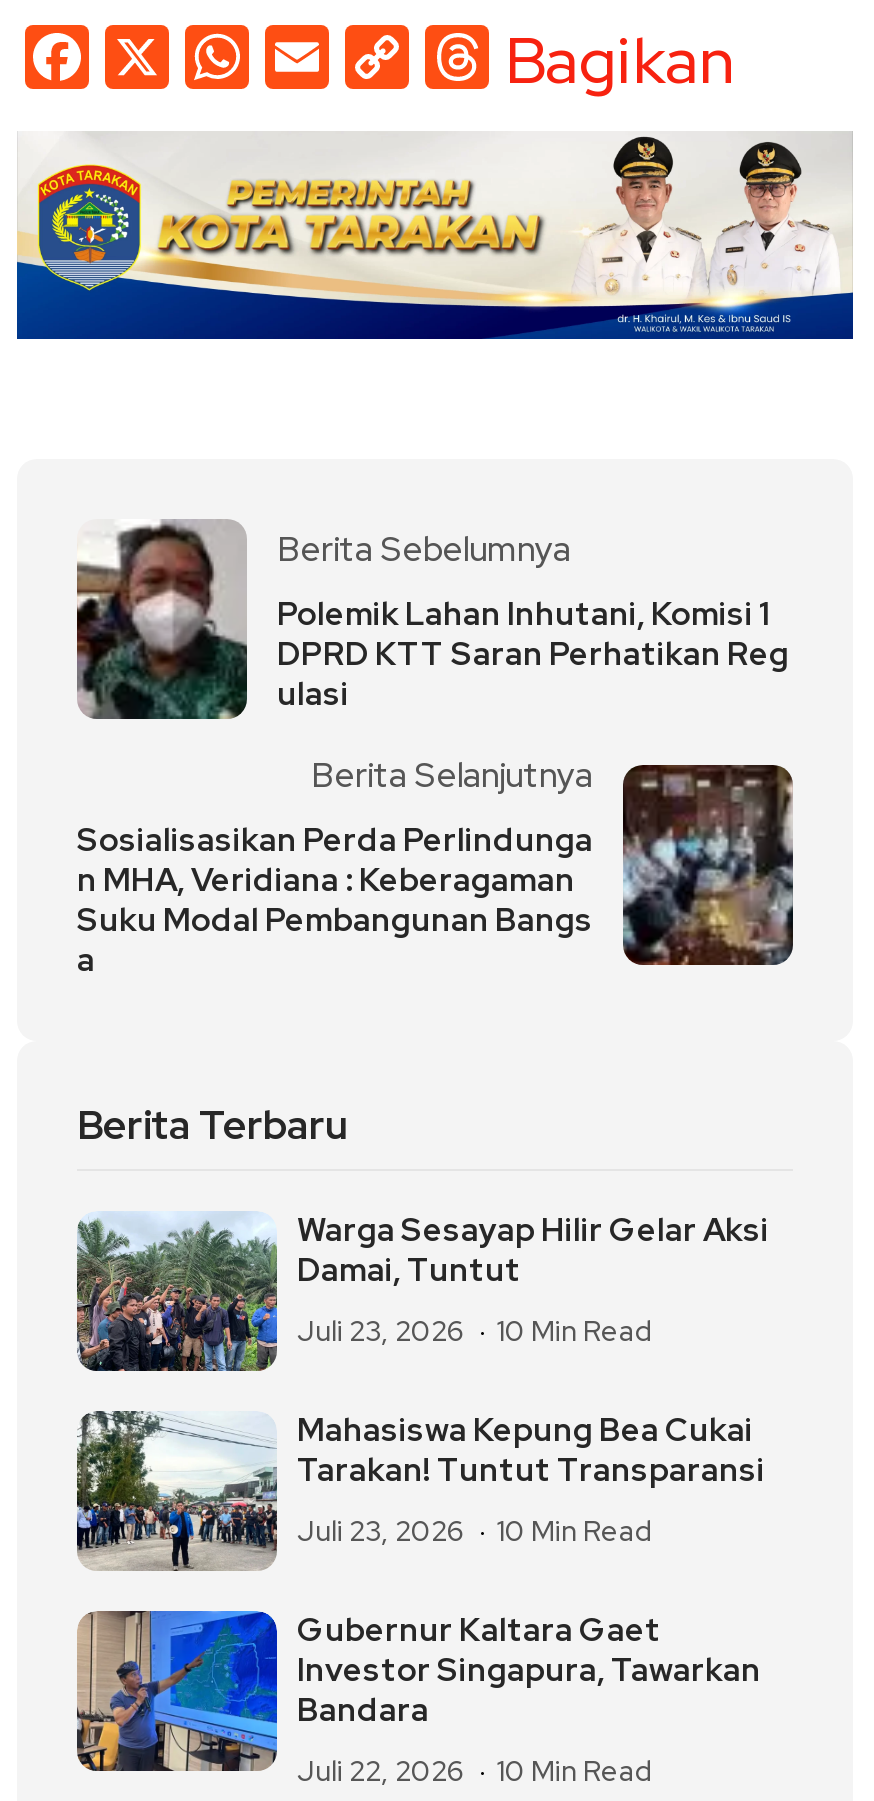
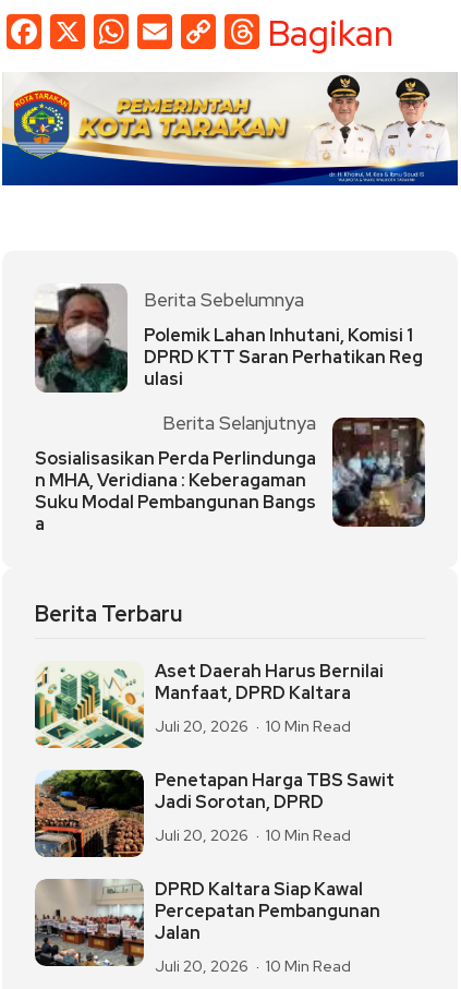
- [image]
- Warga Sesayap Hilir Gelar Aksi
- Damai, Tuntut
+ [image]
+ Aset Daerah Harus Bernilai
+ Manfaat, DPRD Kaltara

- Juli 23, 2026 10 Min Read
+ Juli 20, 2026 10 Min Read

- [image]
- Mahasiswa Kepung Bea Cukai
- Tarakan! Tuntut Transparansi
+ [image]
+ Penetapan Harga TBS Sawit
+ Jadi Sorotan, DPRD

- Juli 23, 2026 10 Min Read
+ Juli 20, 2026 10 Min Read

- [image]
- Gubernur Kaltara Gaet
- Investor Singapura, Tawarkan
- Bandara
+ [image]
+ DPRD Kaltara Siap Kawal
+ Percepatan Pembangunan
+ Jalan

- Juli 22, 2026 10 Min Read
+ Juli 20, 2026 10 Min Read
